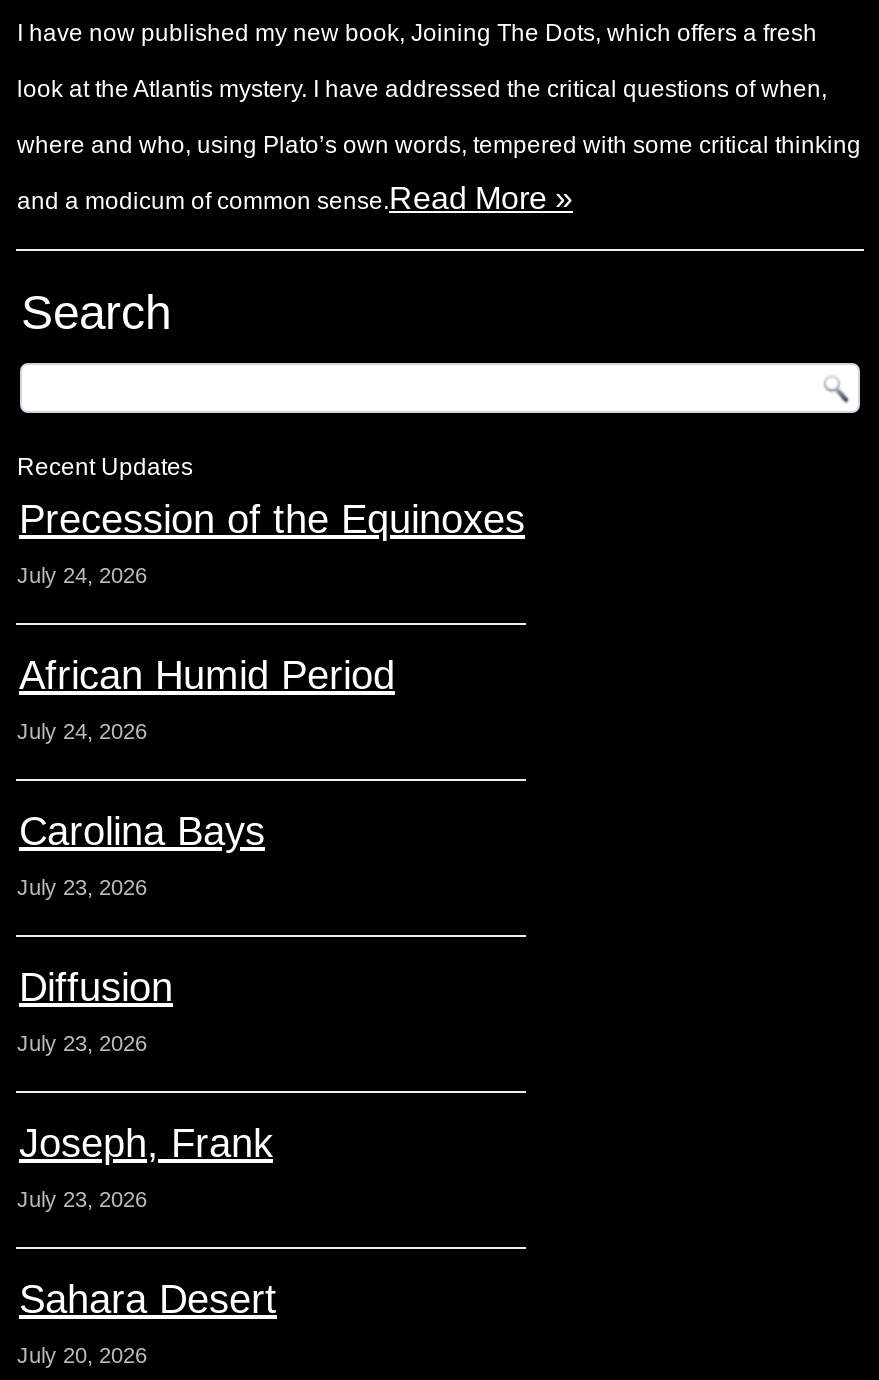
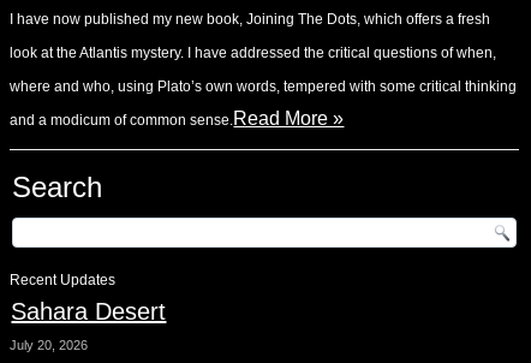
- Precession of the Equinoxes
- July 24, 2026
- African Humid Period
- July 24, 2026
- Carolina Bays
- July 23, 2026
- Diffusion
- July 23, 2026
- Joseph, Frank
- July 23, 2026
